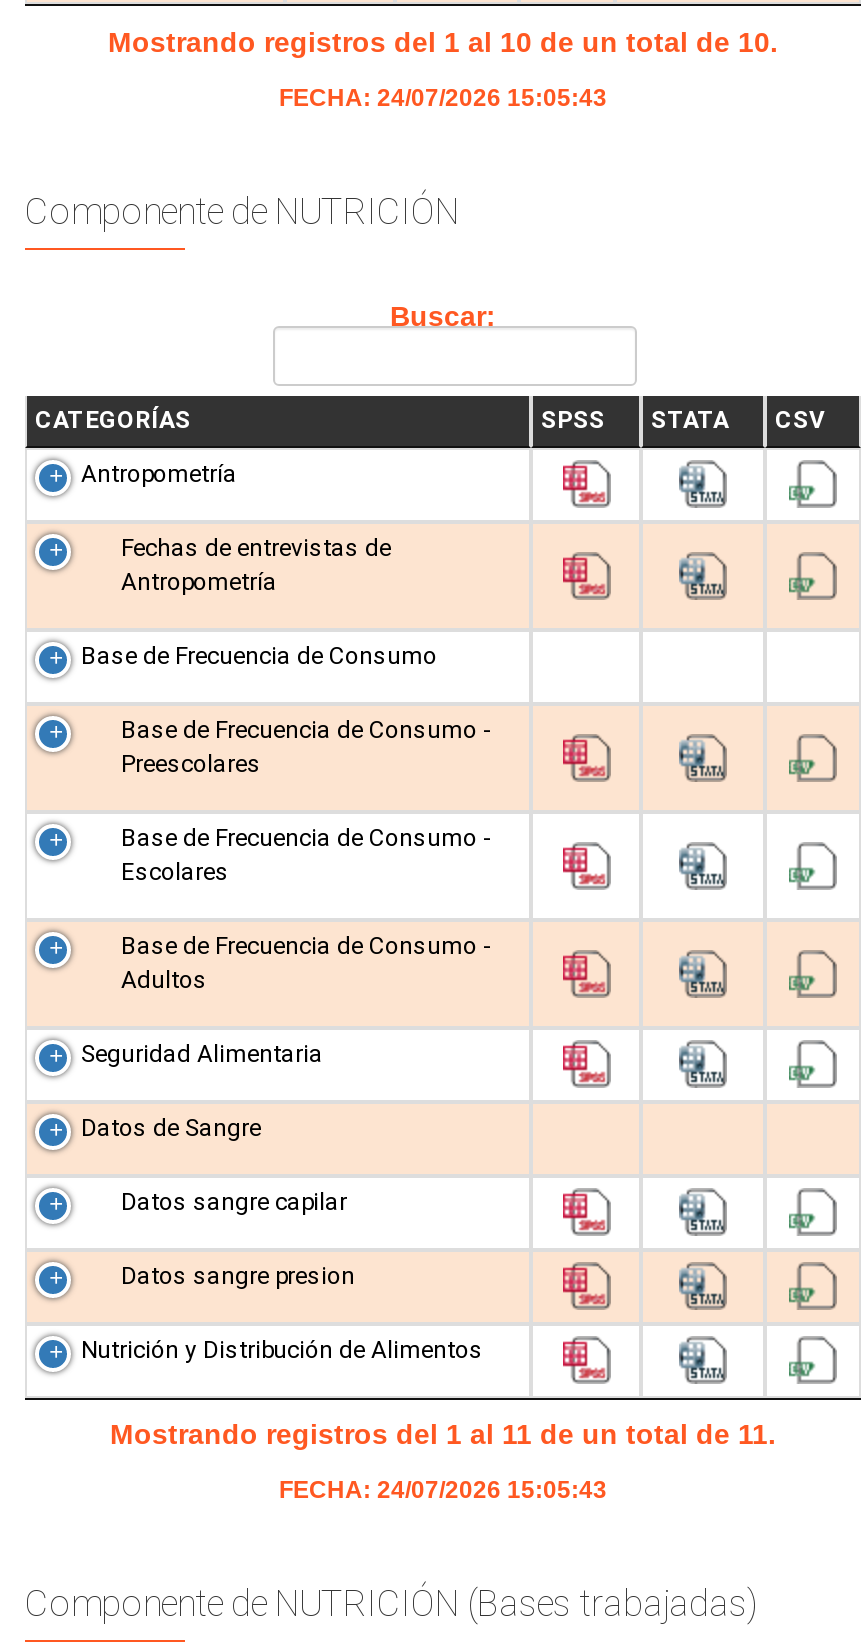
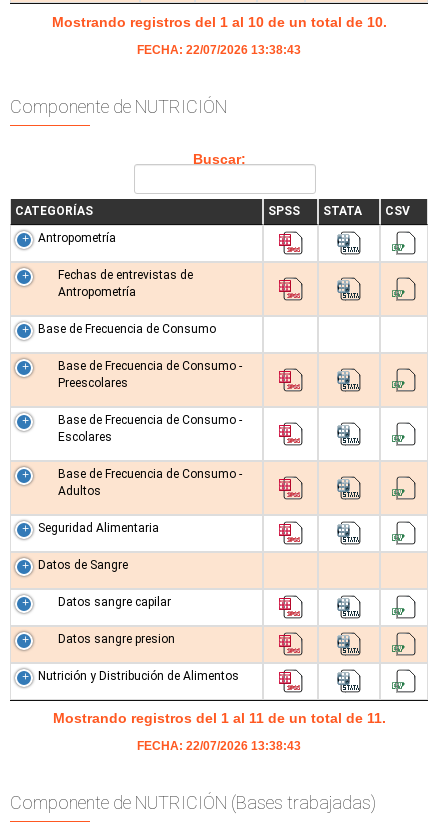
- FECHA: 24/07/2026 15:05:43
+ FECHA: 22/07/2026 13:38:43

- FECHA: 24/07/2026 15:05:43
+ FECHA: 22/07/2026 13:38:43
